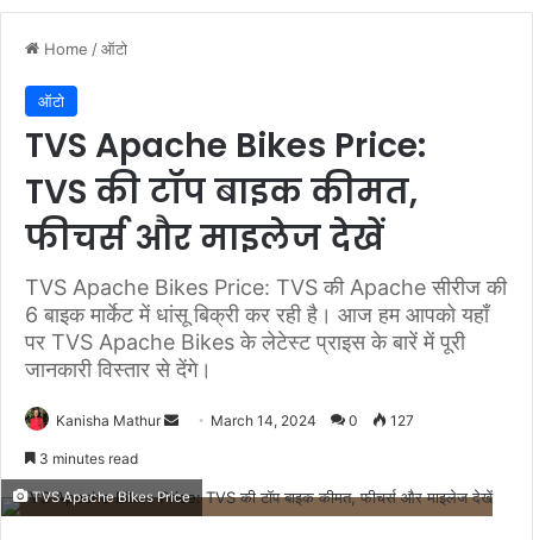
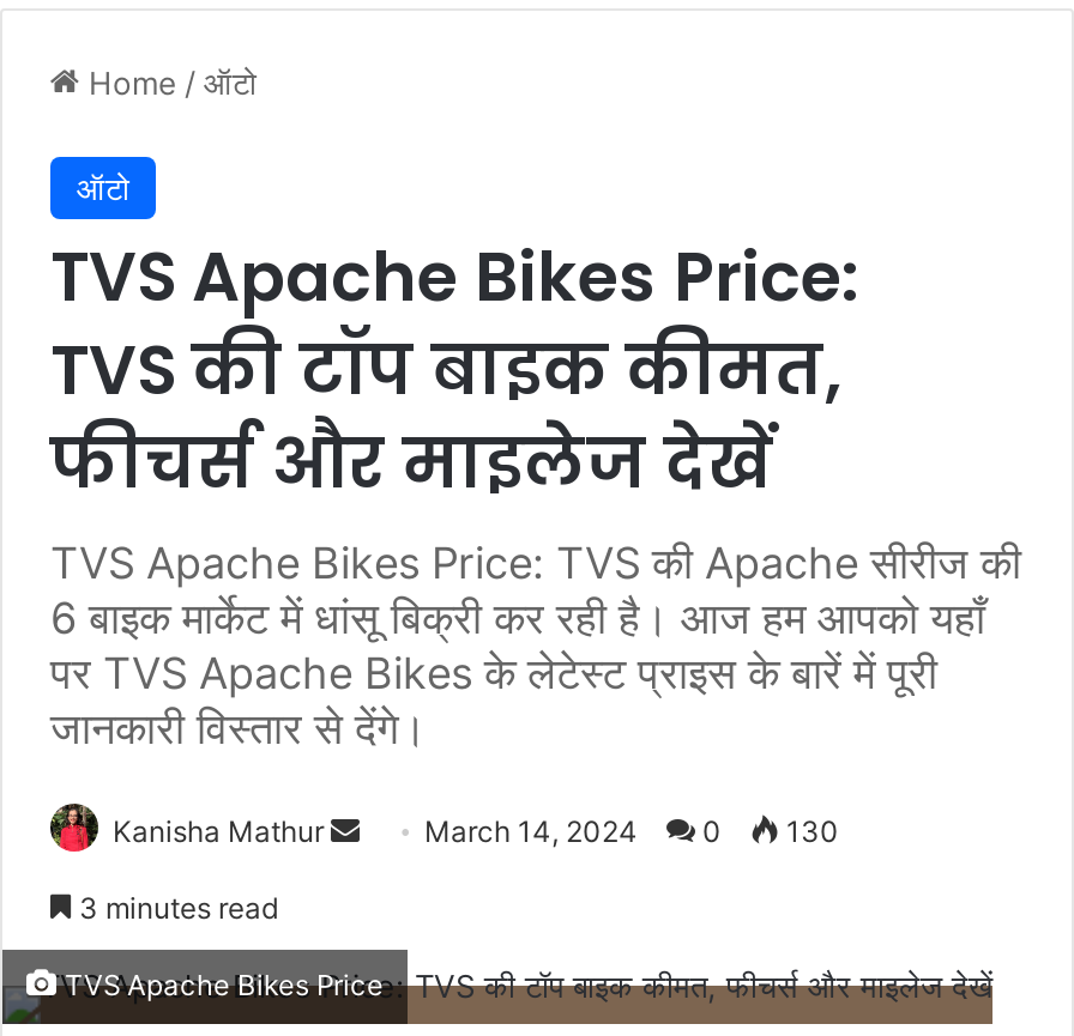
- 127
+ 130
